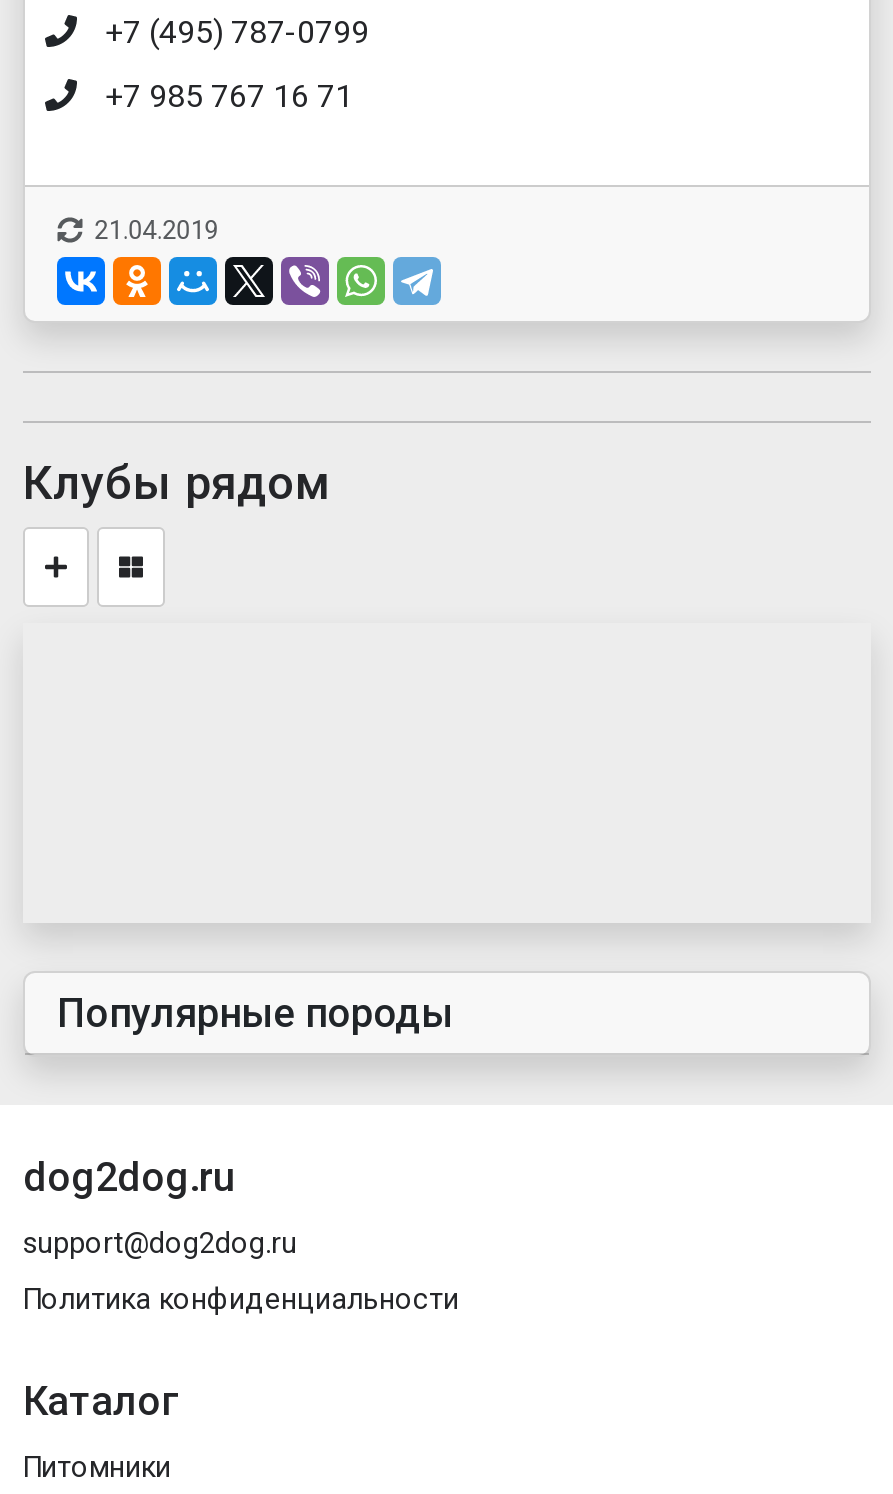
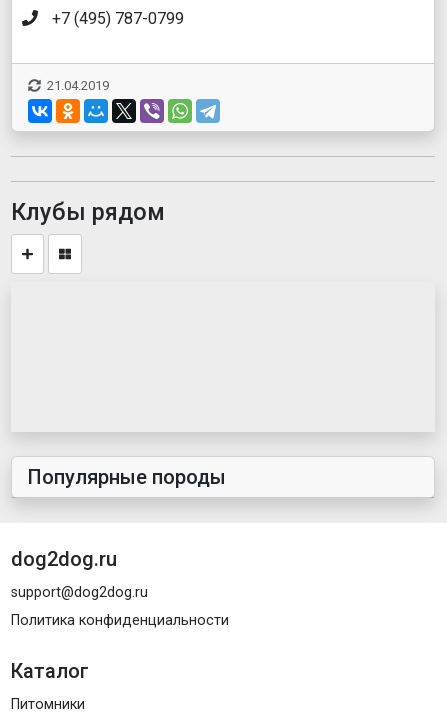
- +7 985 767 16 71
